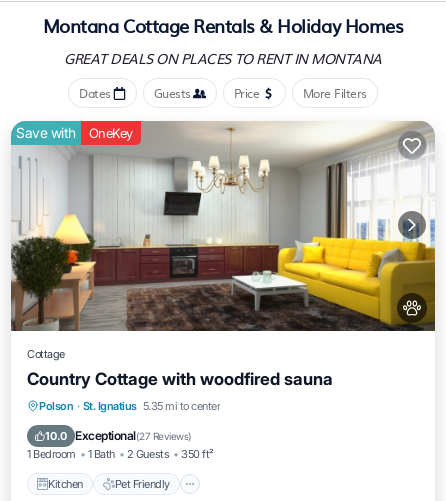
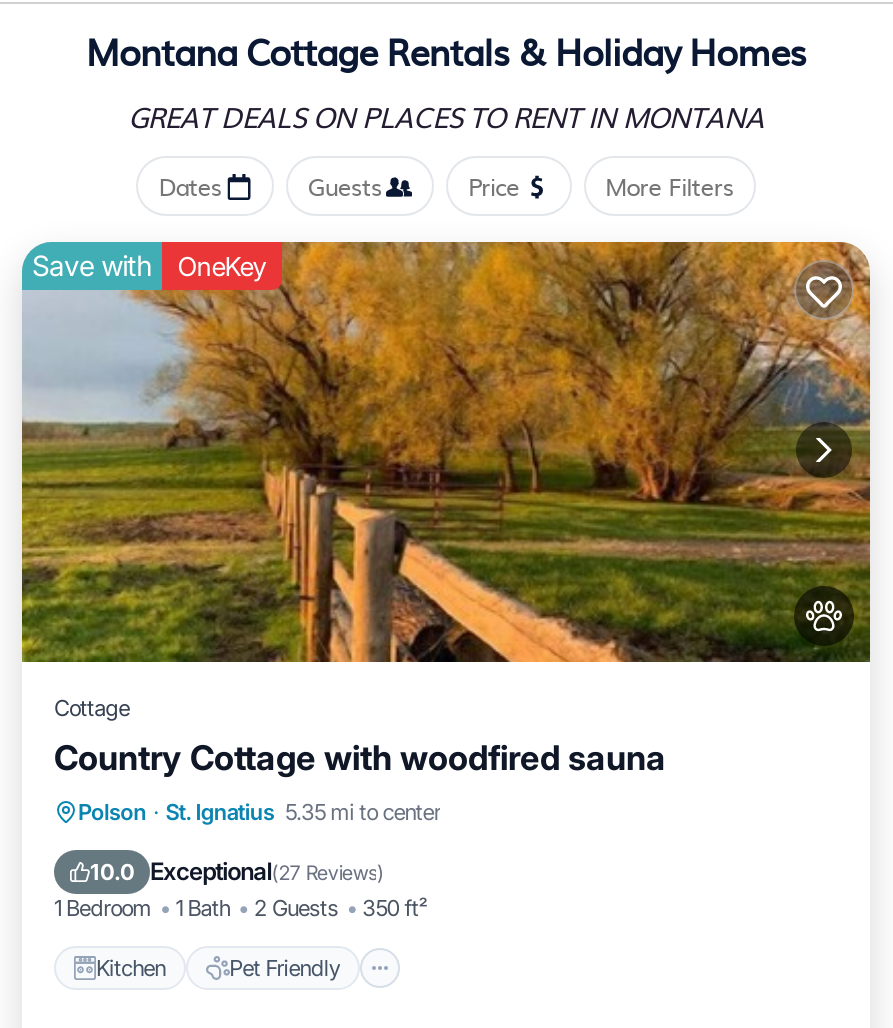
- [image]
+ [image]
